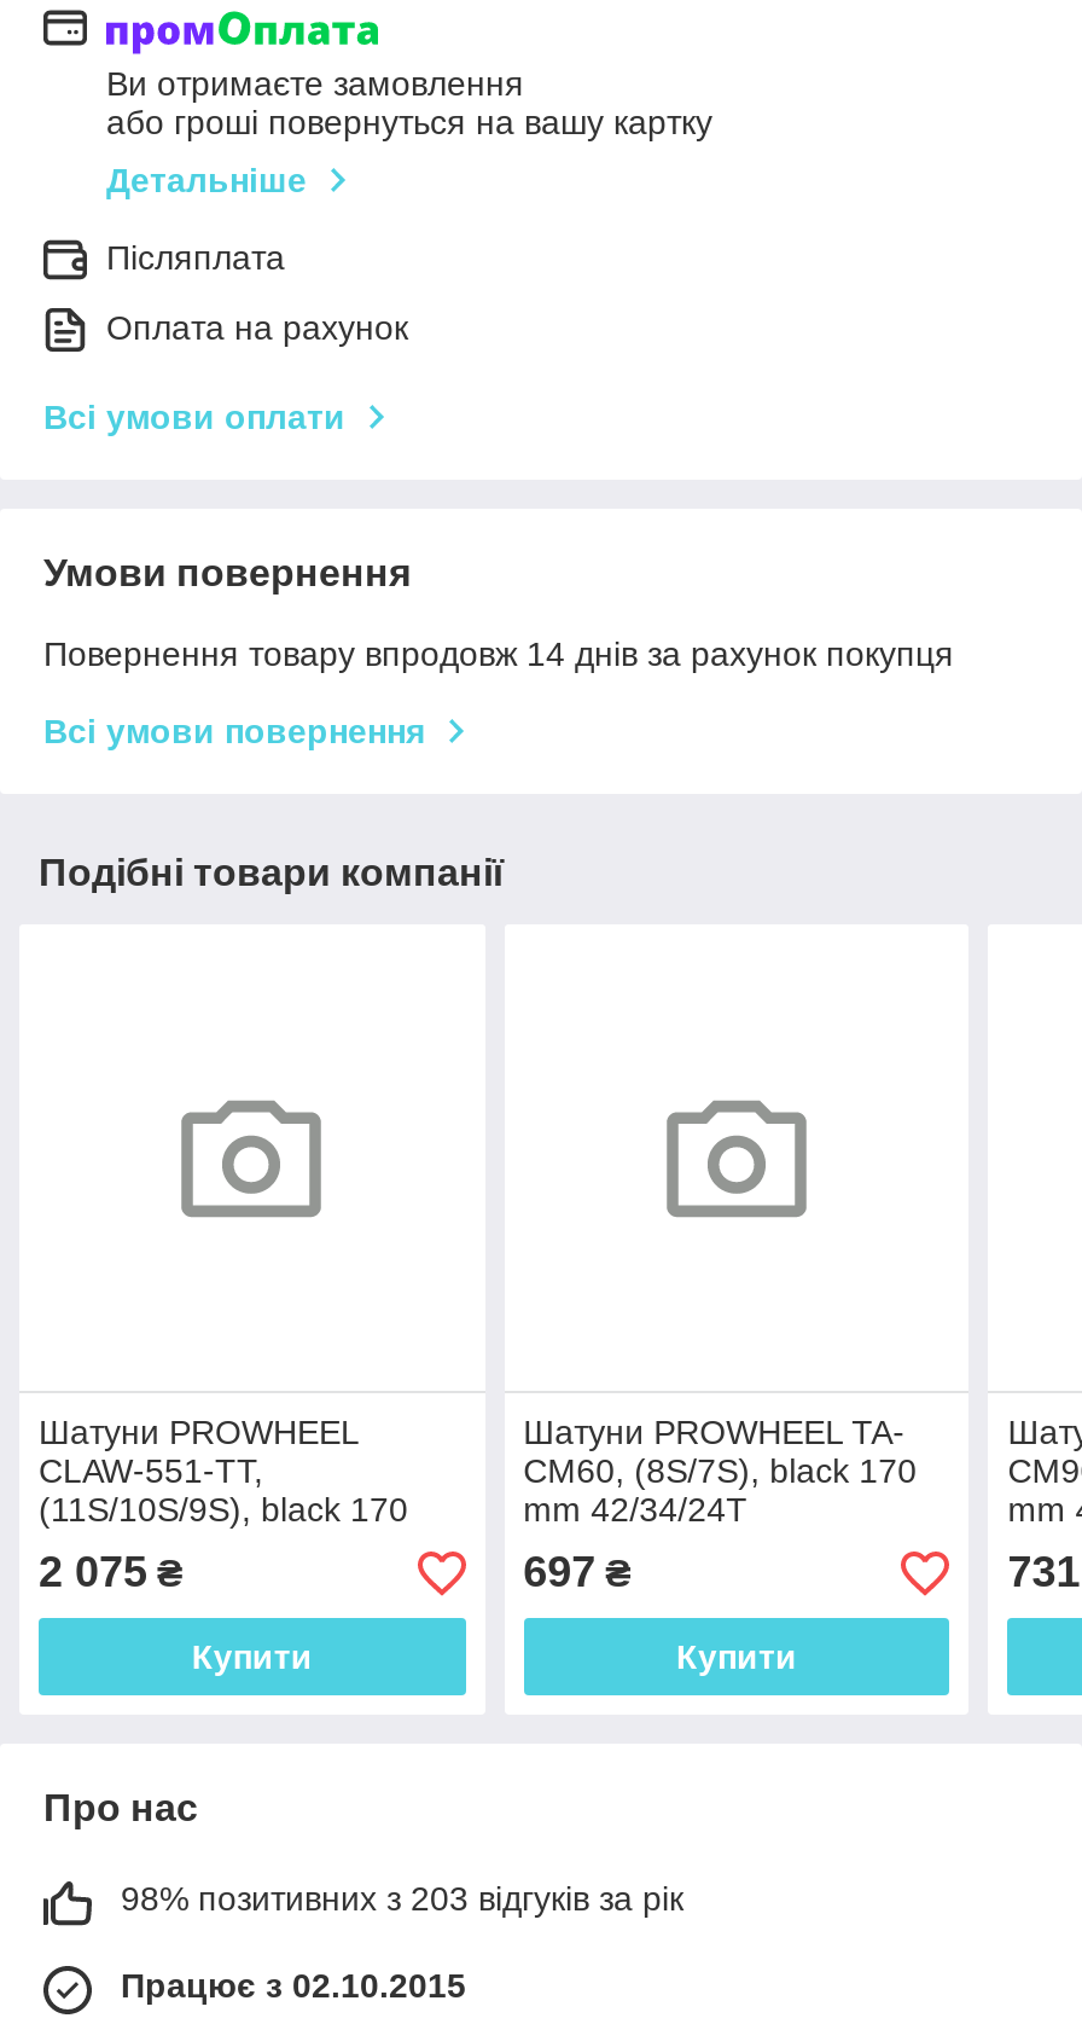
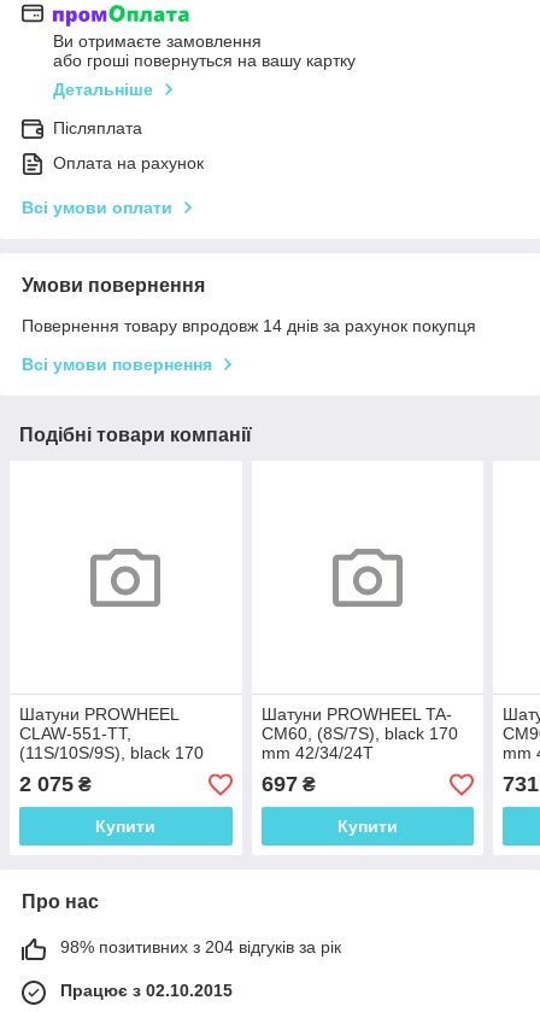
- 98% позитивних з 203 відгуків за рік
+ 98% позитивних з 204 відгуків за рік
